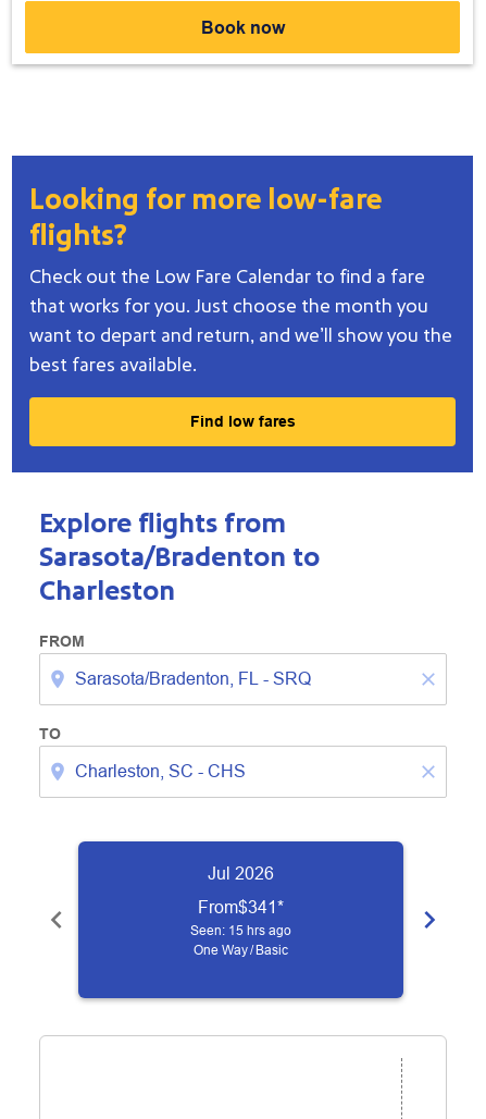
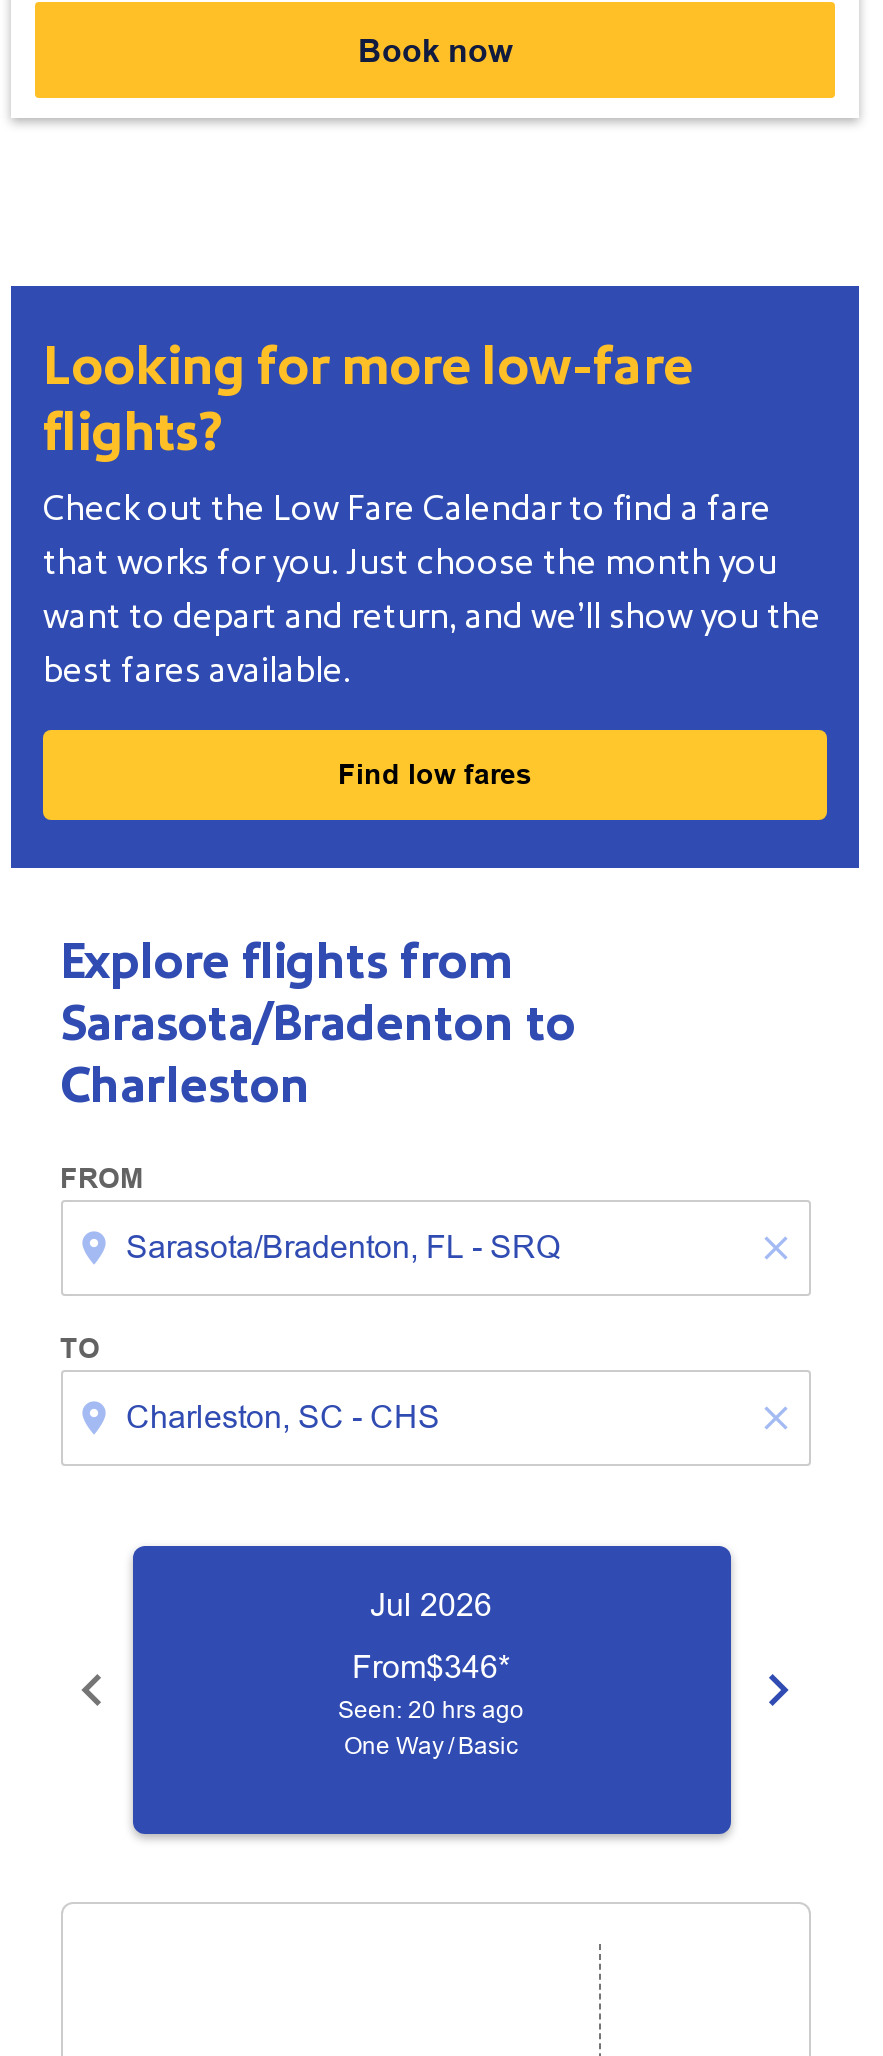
- From$341*
+ From$346*

- Seen: 15 hrs ago
+ Seen: 20 hrs ago
